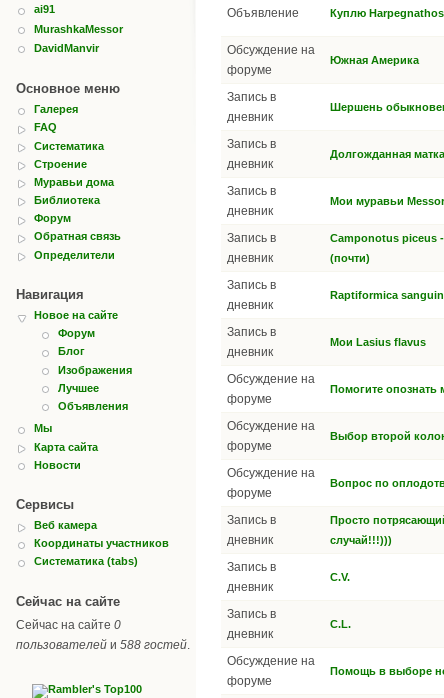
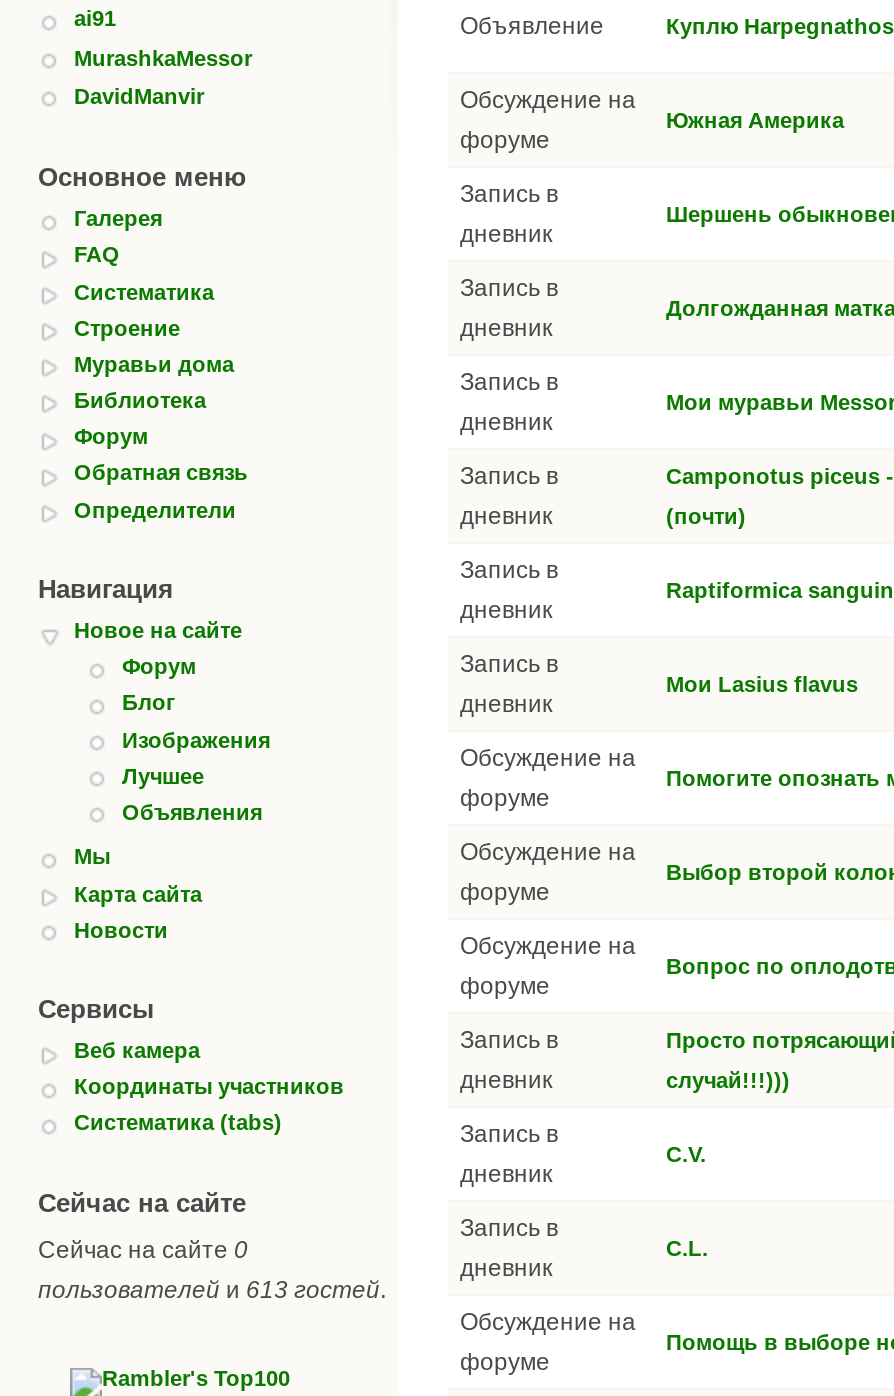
- пользователей и 588 гостей.
+ пользователей и 613 гостей.
